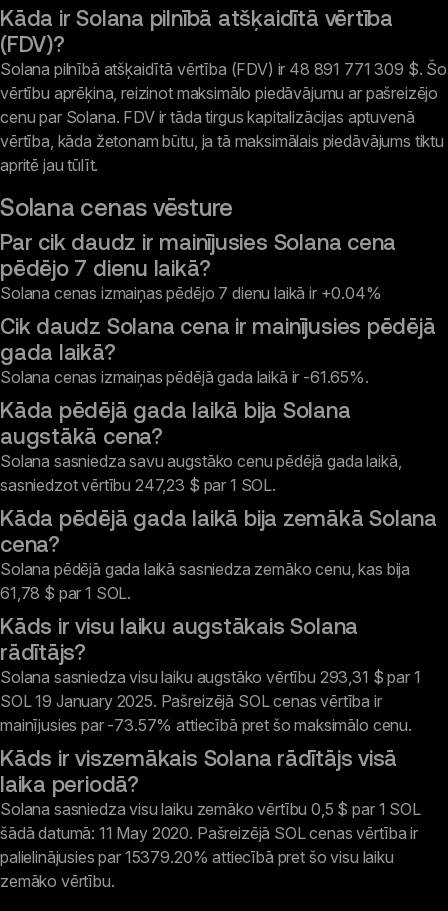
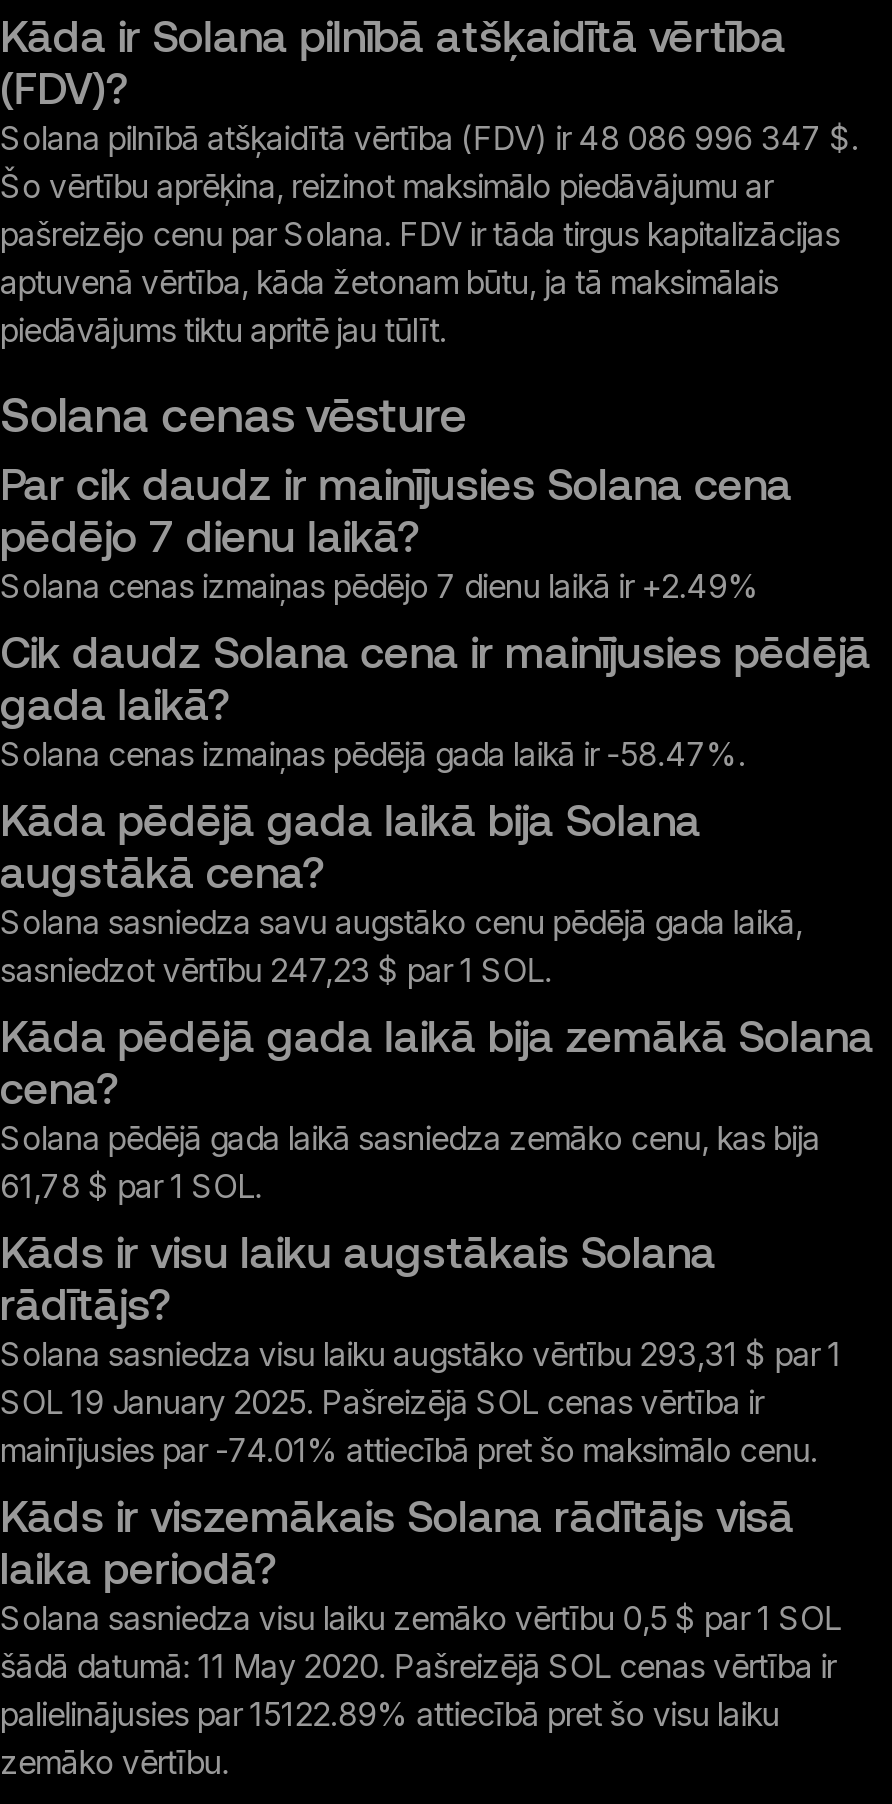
- Solana pilnībā atšķaidītā vērtība (FDV) ir 48 891 771 309 $. Šo
- vērtību aprēķina, reizinot maksimālo piedāvājumu ar pašreizējo
- cenu par Solana. FDV ir tāda tirgus kapitalizācijas aptuvenā
- vērtība, kāda žetonam būtu, ja tā maksimālais piedāvājums tiktu
- apritē jau tūlīt.
+ Solana pilnībā atšķaidītā vērtība (FDV) ir 48 086 996 347 $.
+ Šo vērtību aprēķina, reizinot maksimālo piedāvājumu ar
+ pašreizējo cenu par Solana. FDV ir tāda tirgus kapitalizācijas
+ aptuvenā vērtība, kāda žetonam būtu, ja tā maksimālais
+ piedāvājums tiktu apritē jau tūlīt.

- Solana cenas izmaiņas pēdējo 7 dienu laikā ir +0.04%
+ Solana cenas izmaiņas pēdējo 7 dienu laikā ir +2.49%

- Solana cenas izmaiņas pēdējā gada laikā ir -61.65%.
+ Solana cenas izmaiņas pēdējā gada laikā ir -58.47%.

- mainījusies par -73.57% attiecībā pret šo maksimālo cenu.
+ mainījusies par -74.01% attiecībā pret šo maksimālo cenu.

- palielinājusies par 15379.20% attiecībā pret šo visu laiku
+ palielinājusies par 15122.89% attiecībā pret šo visu laiku
